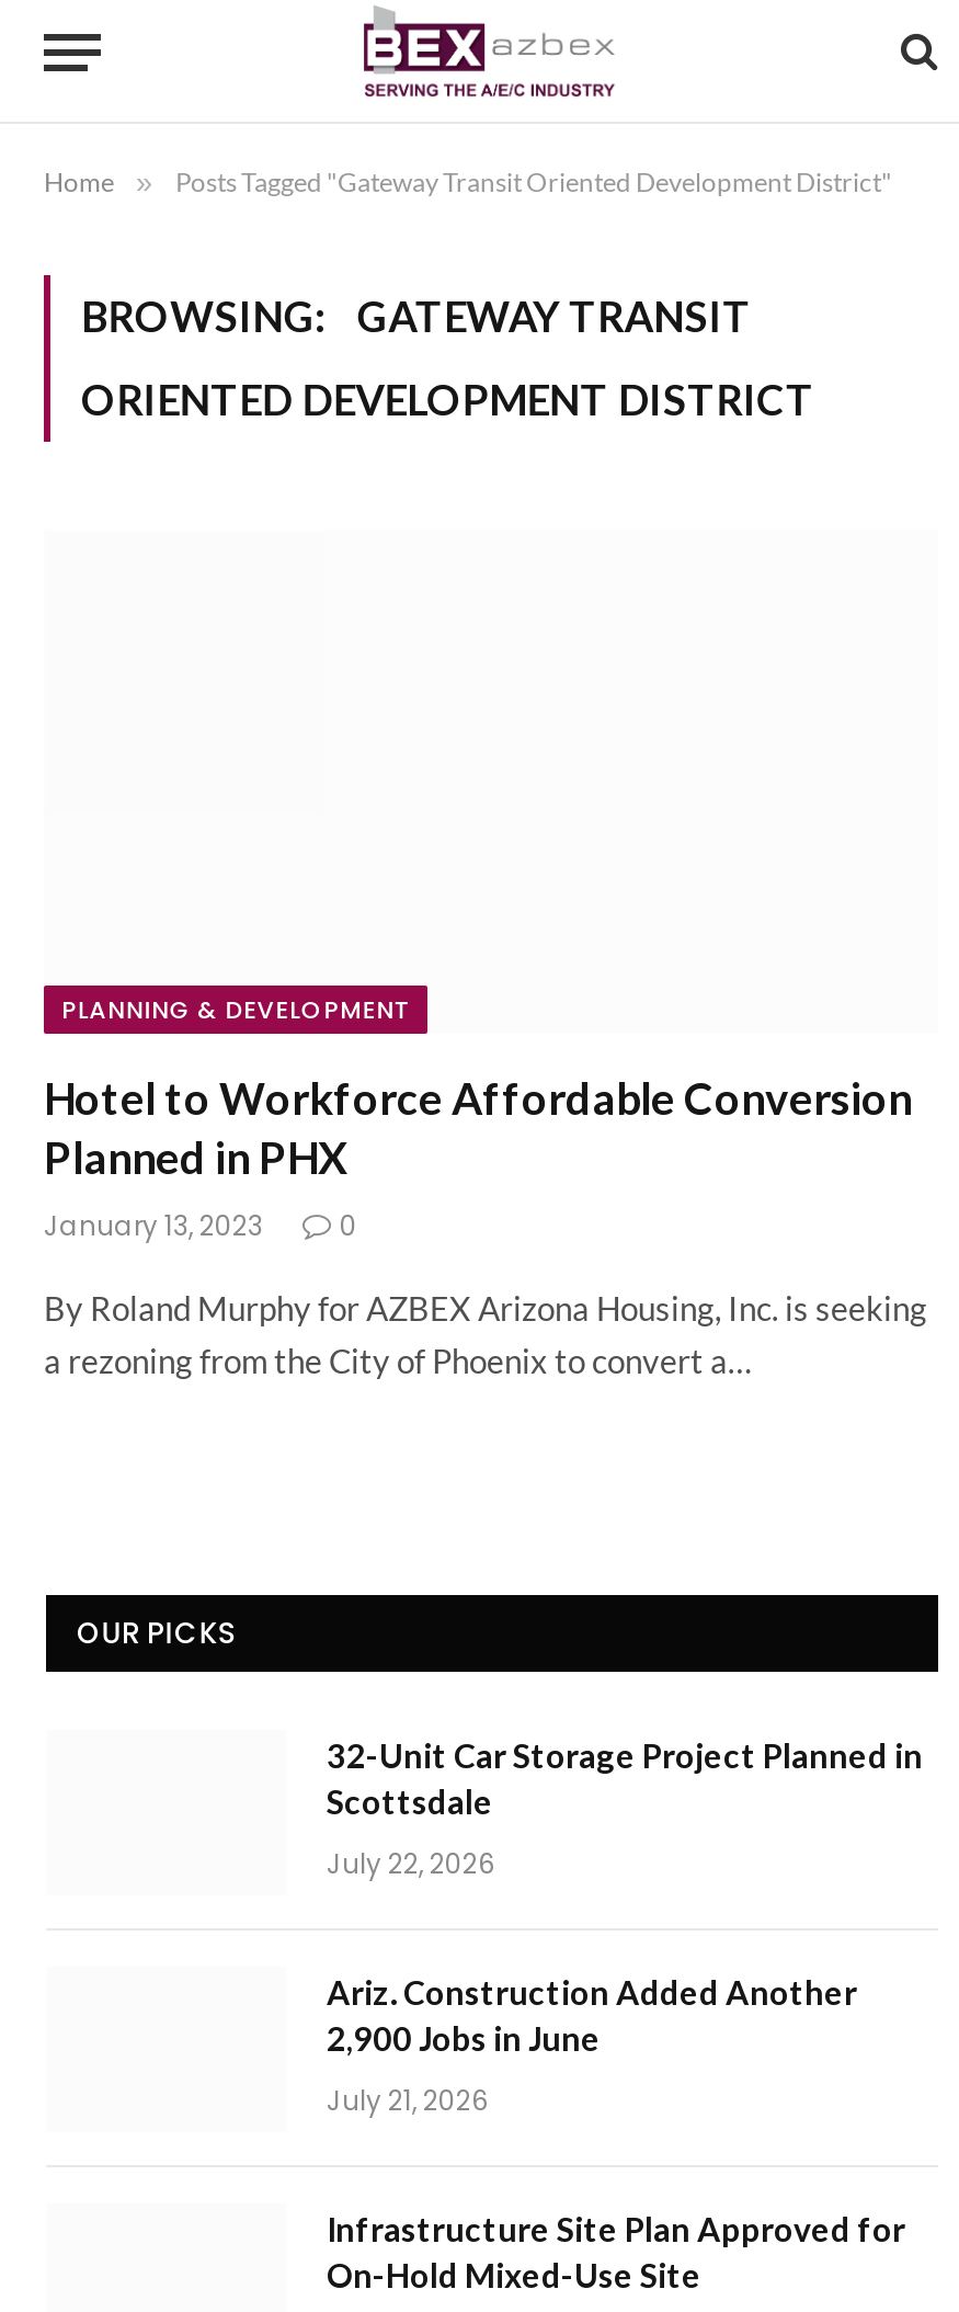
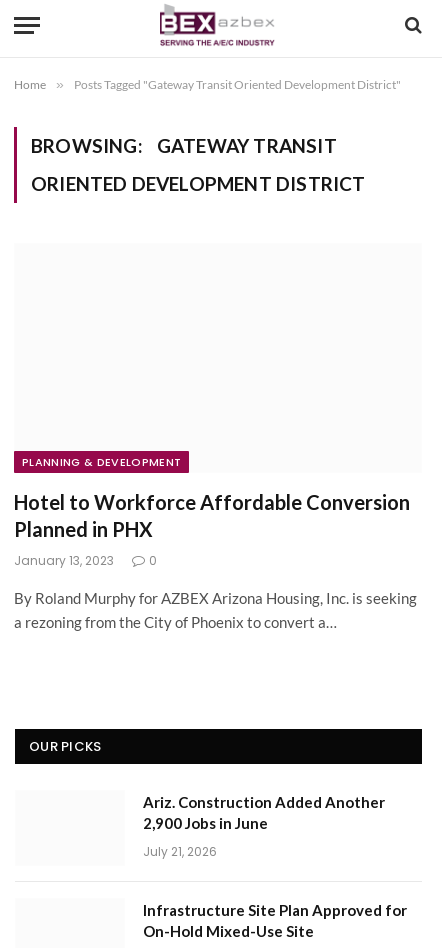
- 32-Unit Car Storage Project Planned in
- Scottsdale
- July 22, 2026
